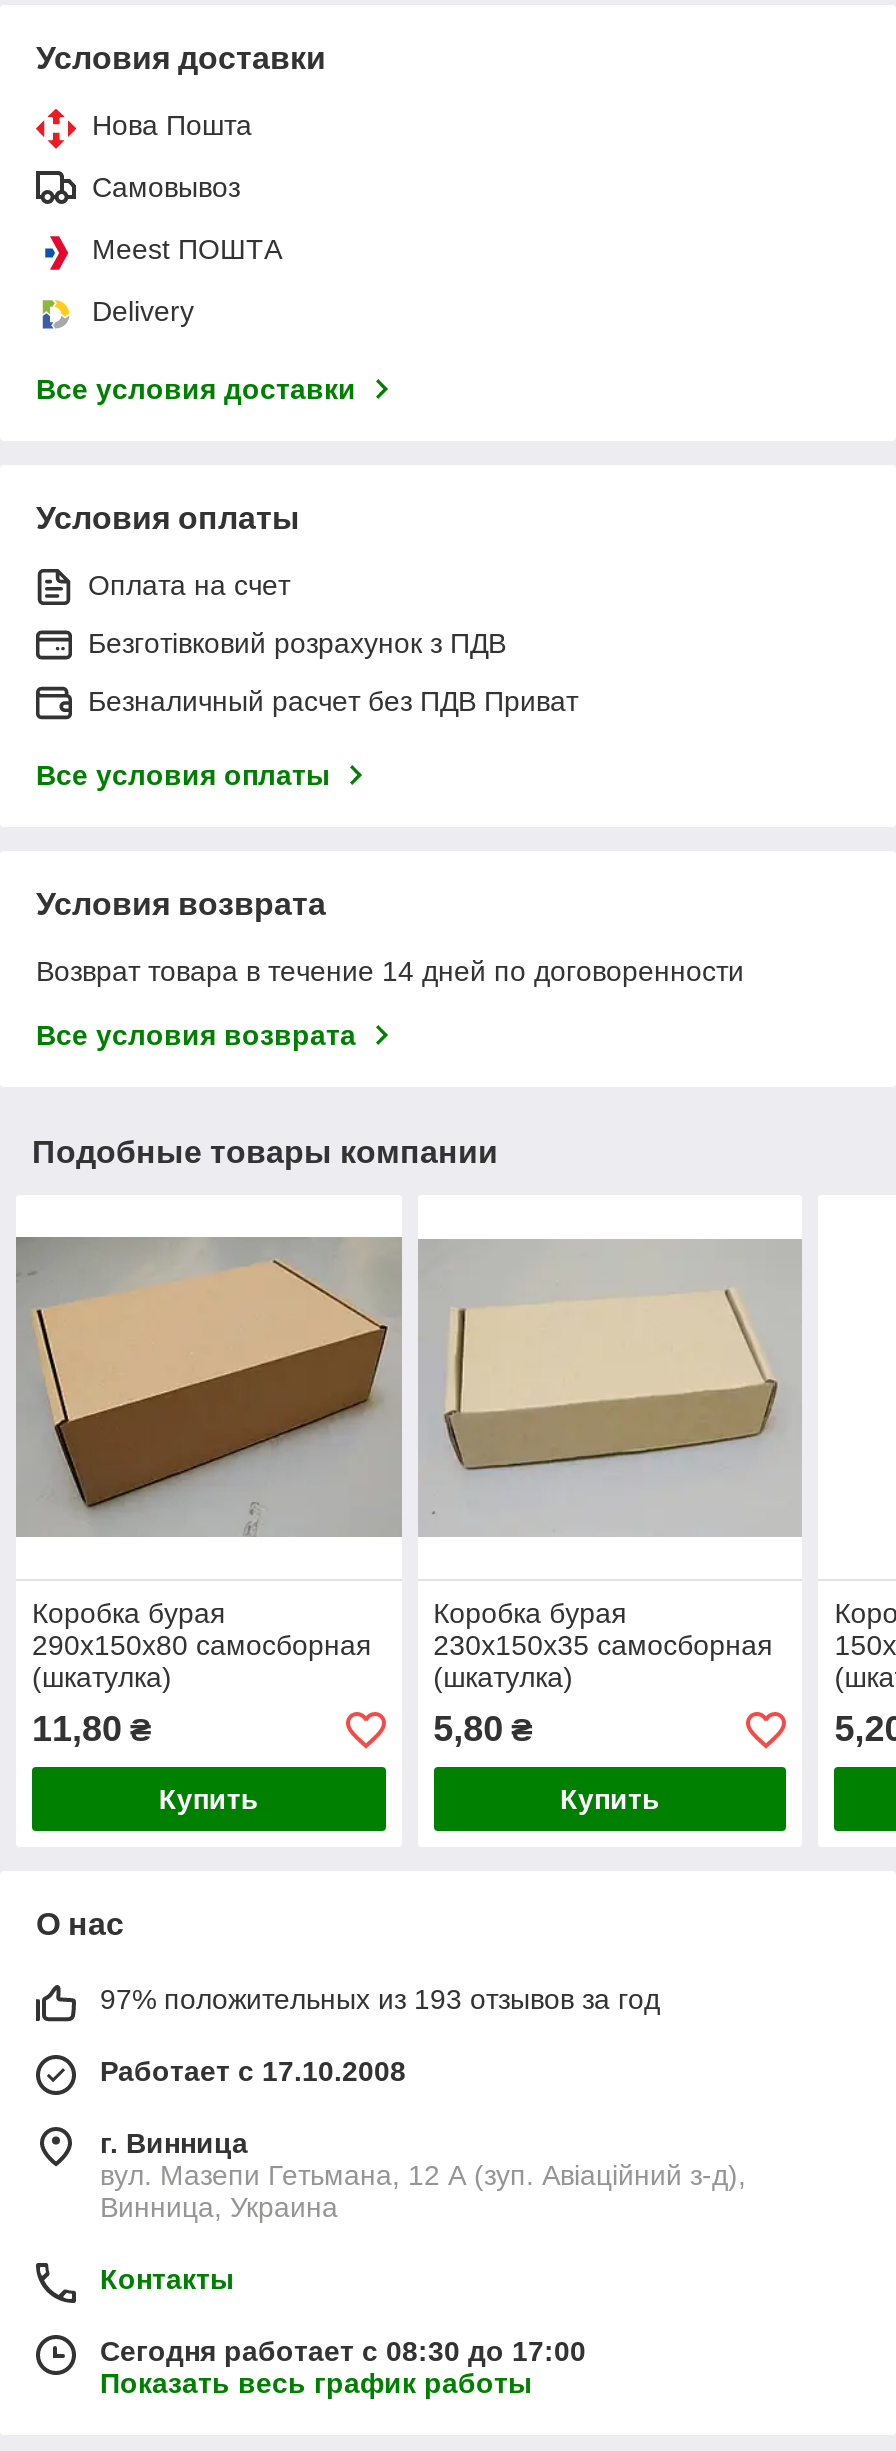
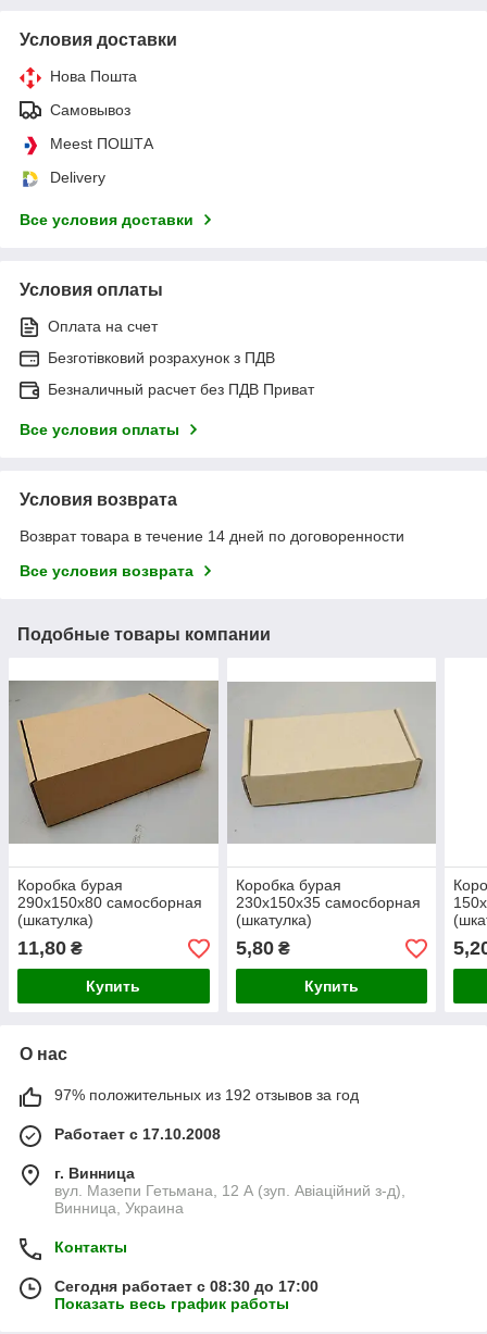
- 97% положительных из 193 отзывов за год
+ 97% положительных из 192 отзывов за год
